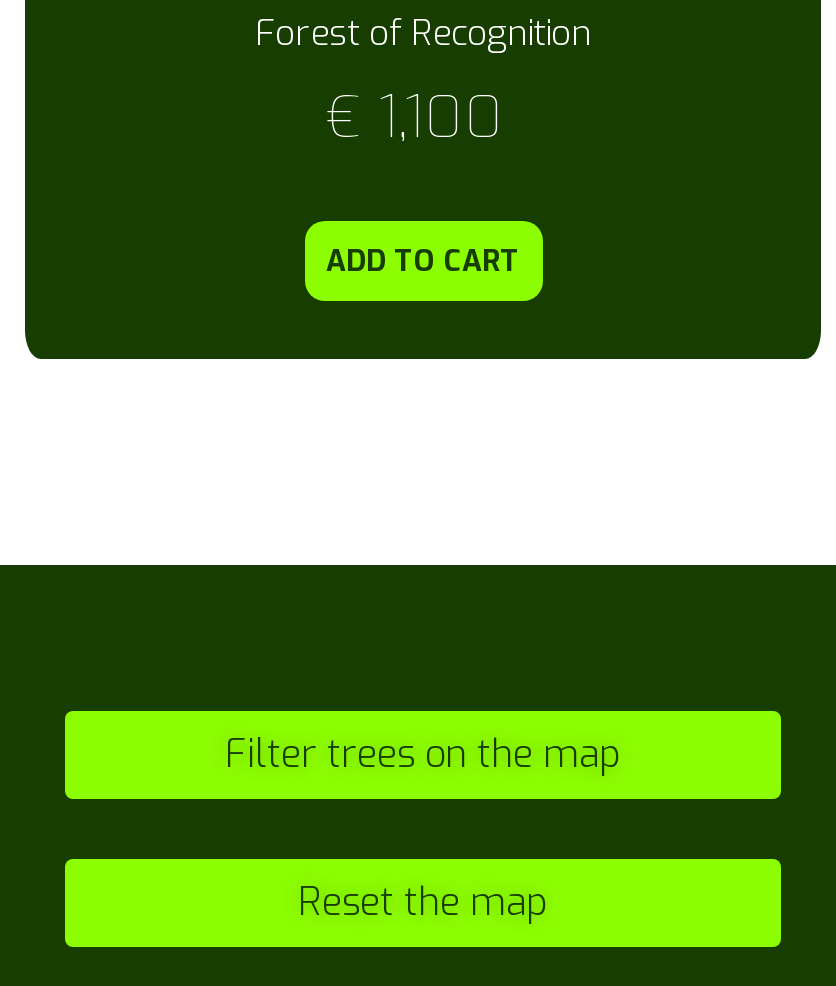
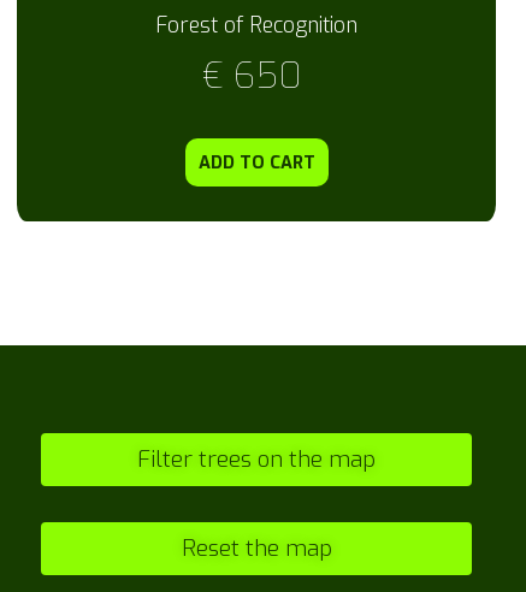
- €1,100
+ €650
